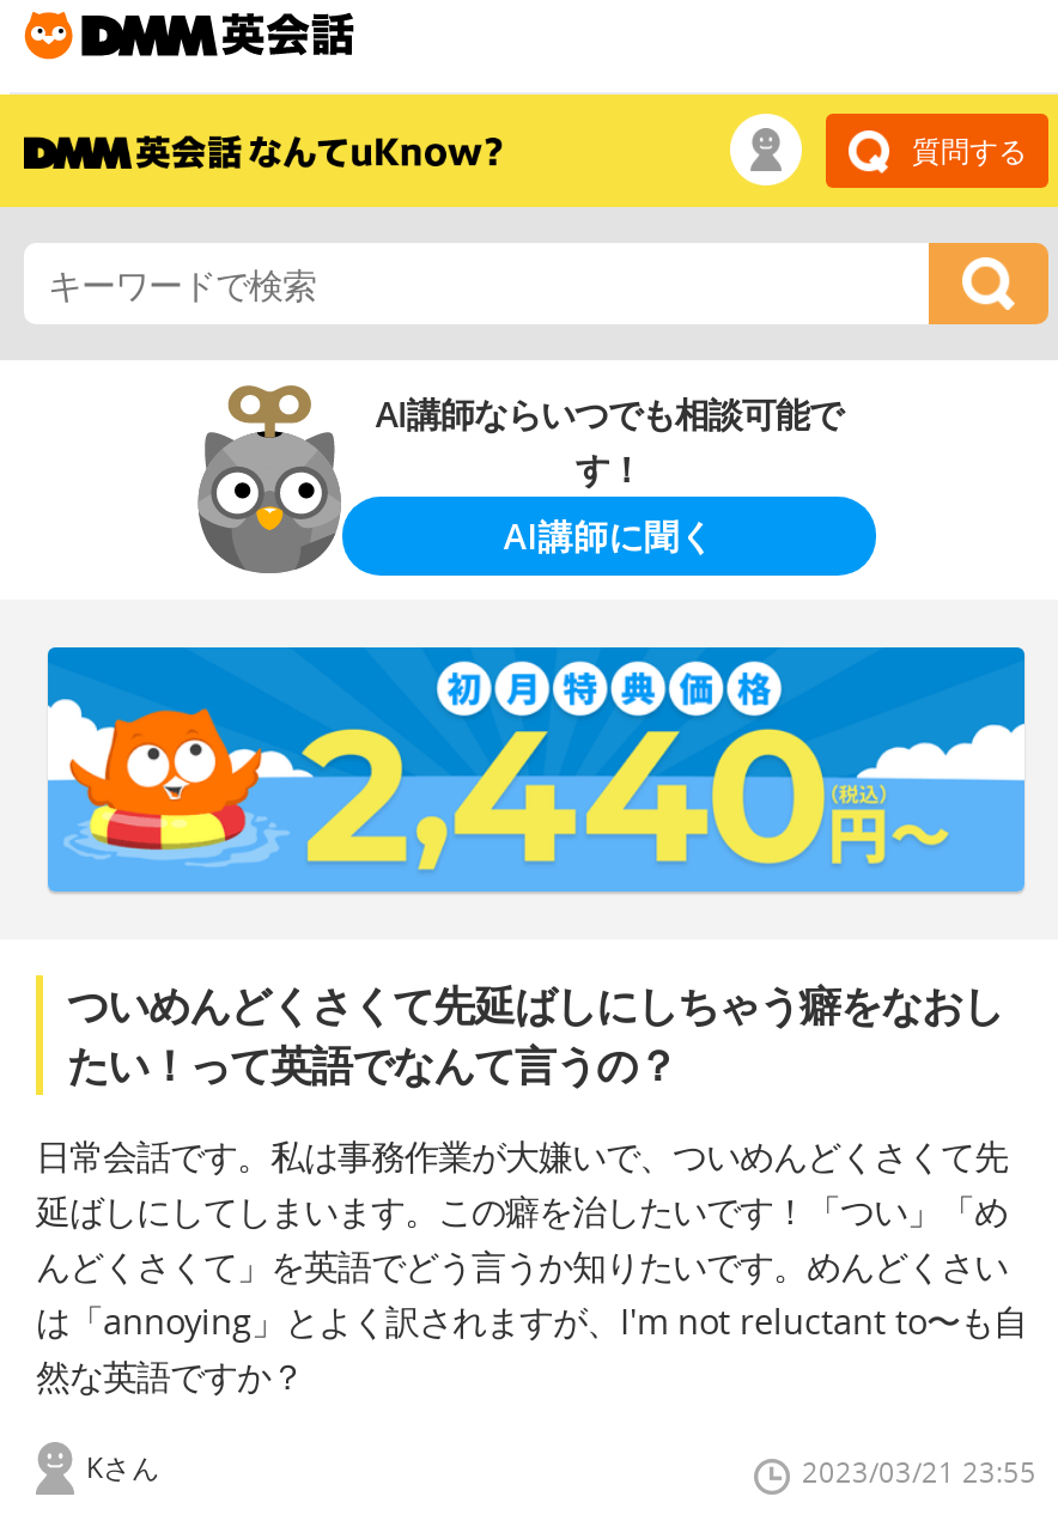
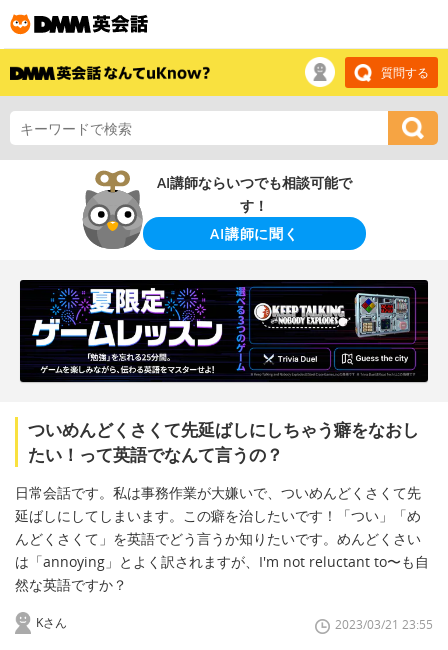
- [image]
+ [image]
